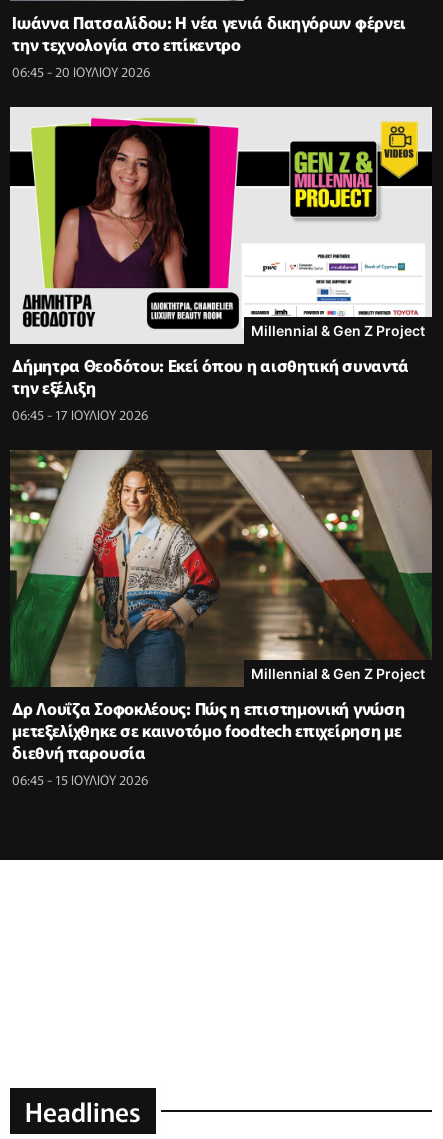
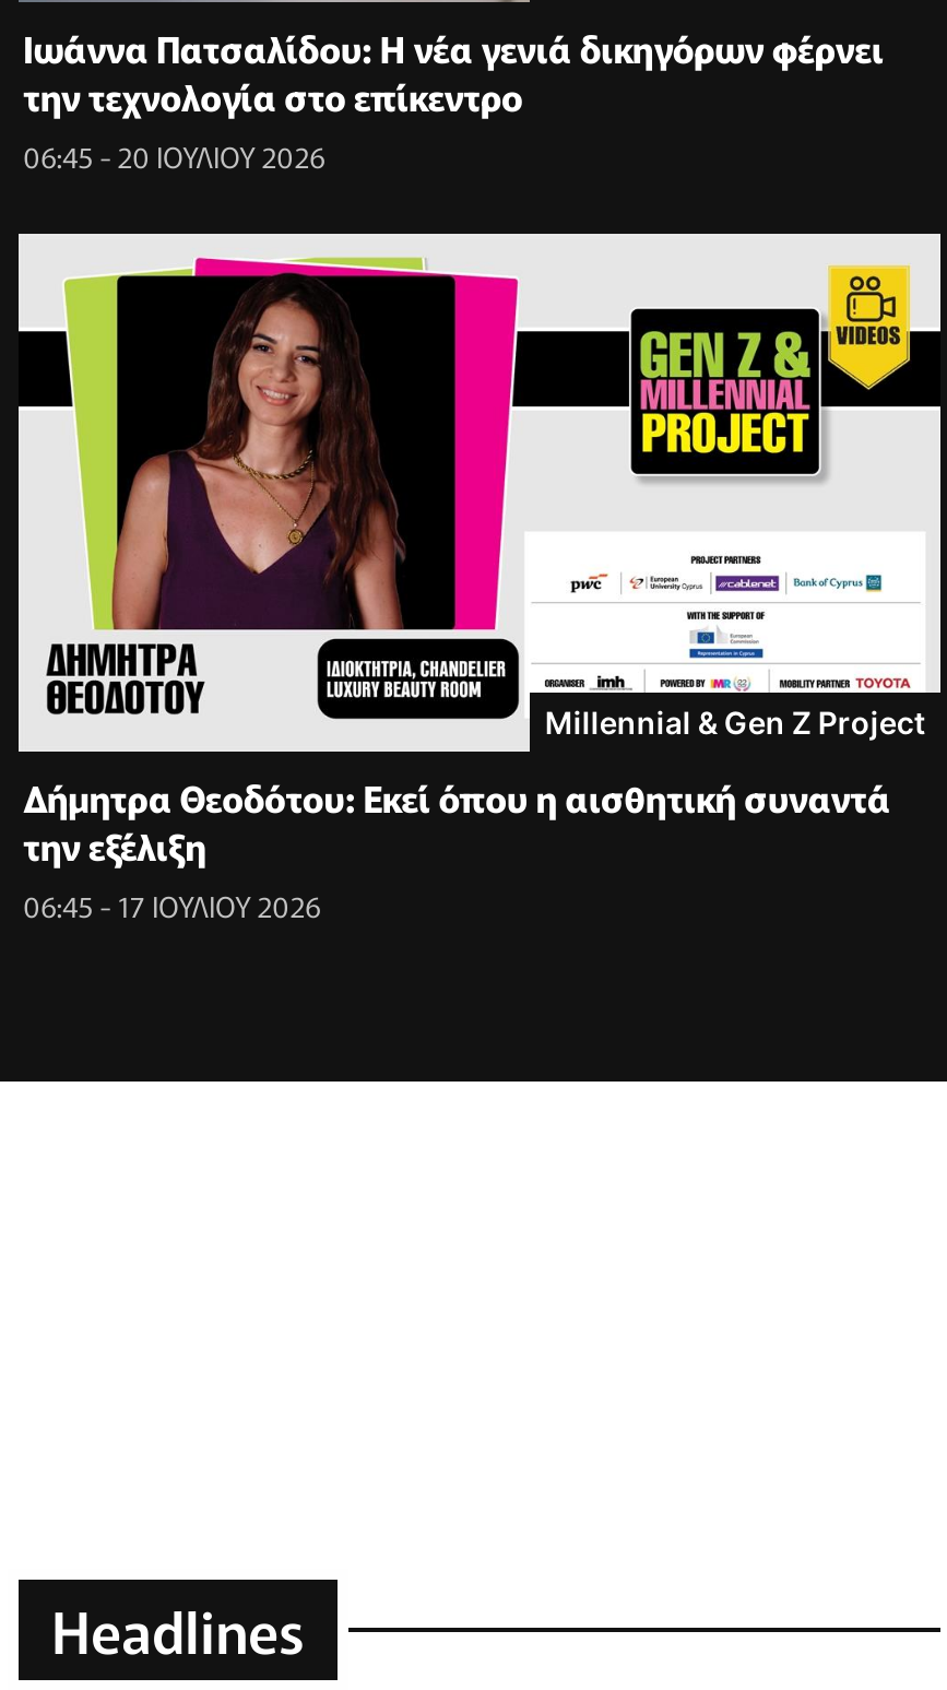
- [image]
- Millennial & Gen Z Project
- Δρ Λουΐζα Σοφοκλέους: Πώς η επιστημονική γνώση
- μετεξελίχθηκε σε καινοτόμο foodtech επιχείρηση με
- διεθνή παρουσία
- 06:45 - 15 ΙΟΥΛΙΟΥ 2026
